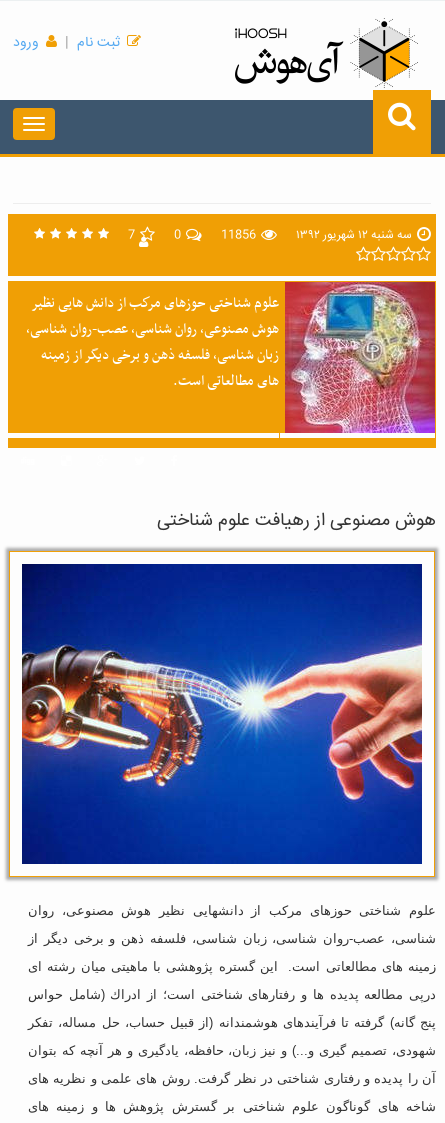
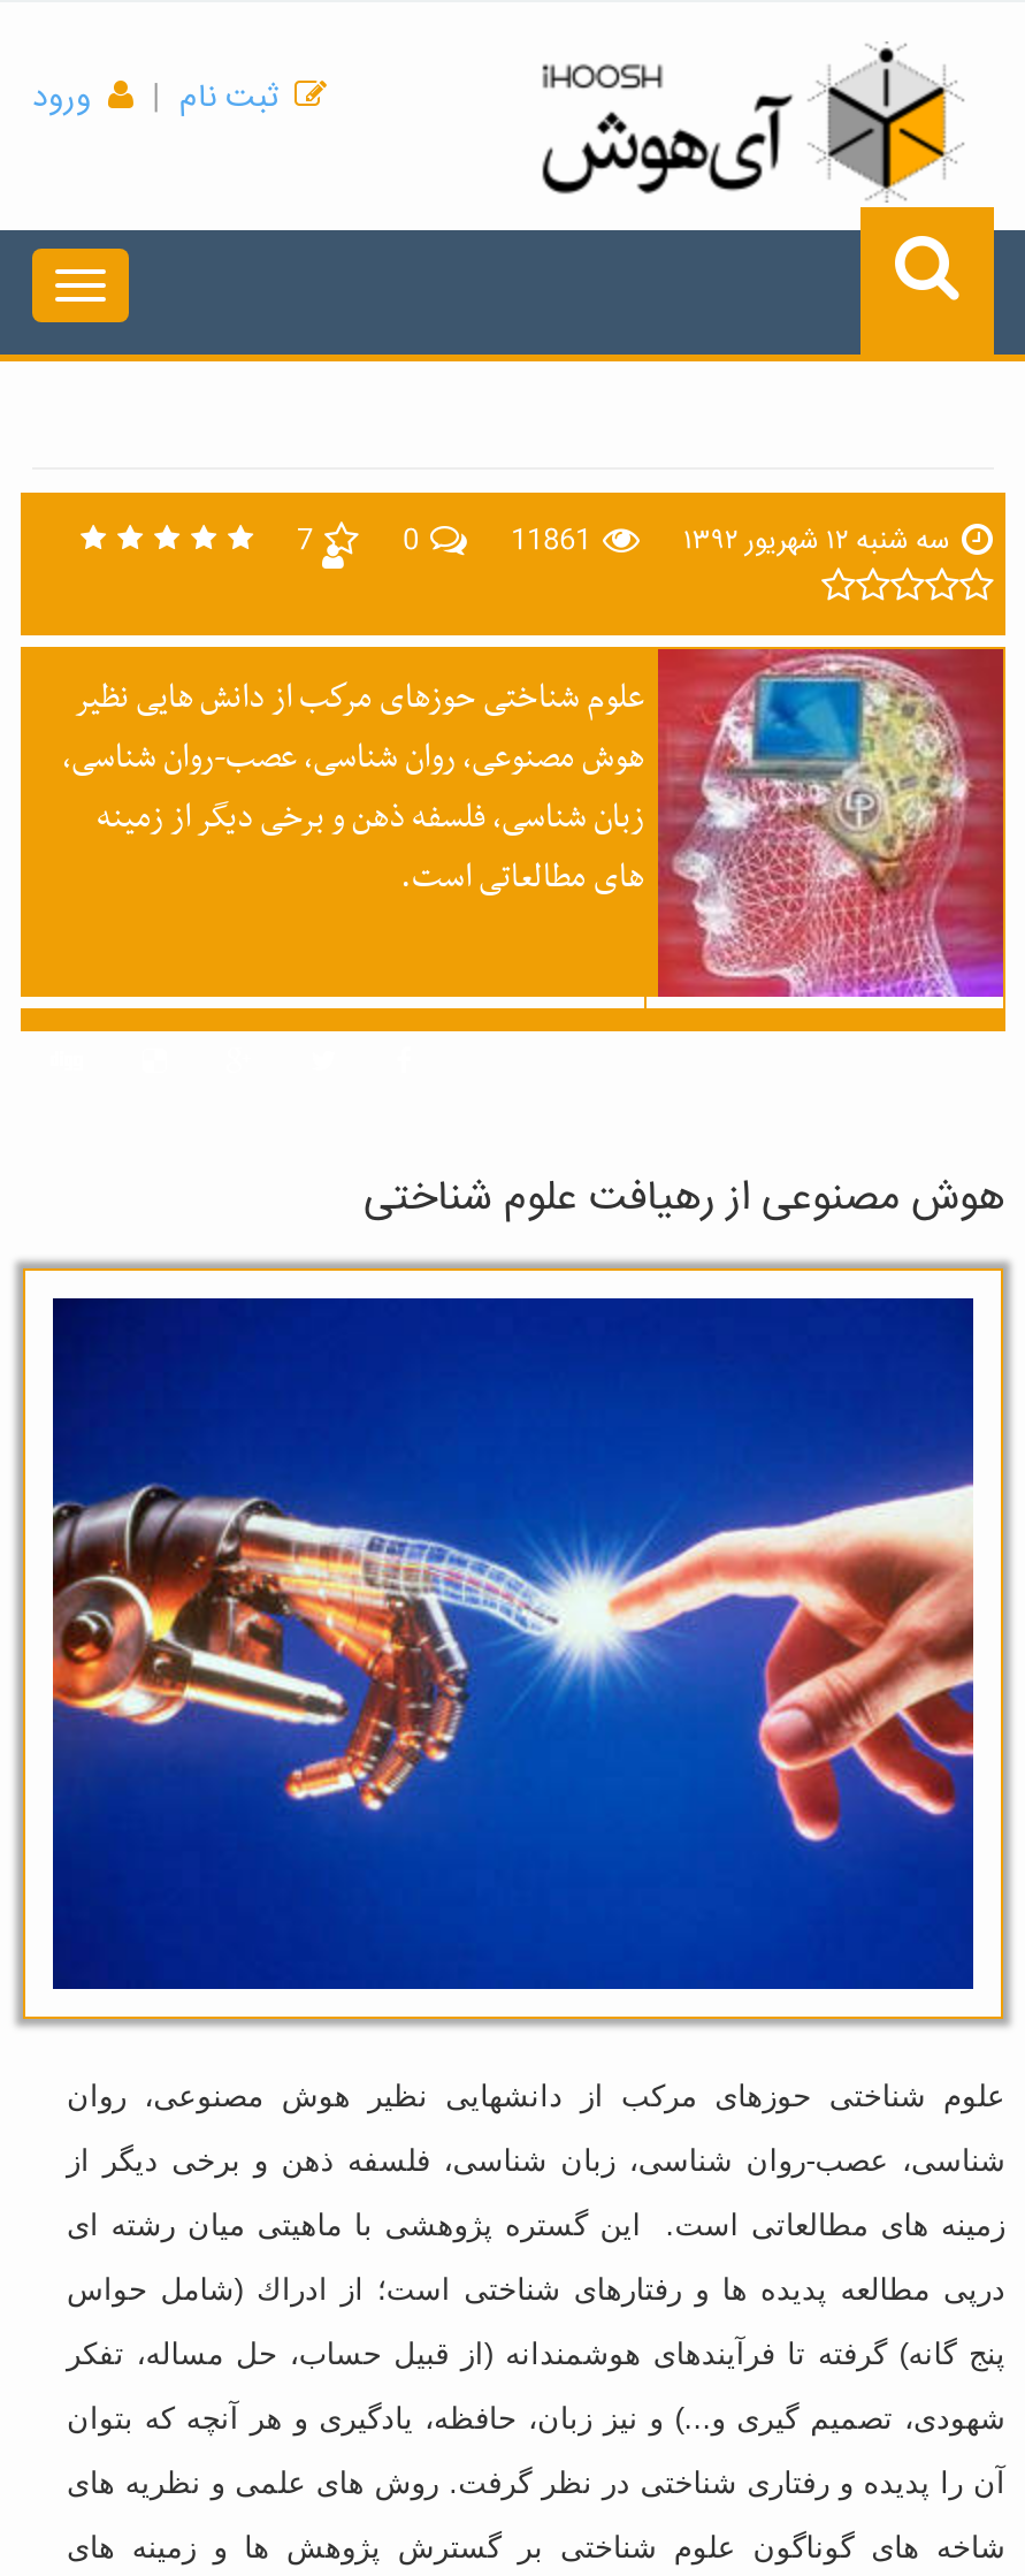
- 11856
+ 11861
